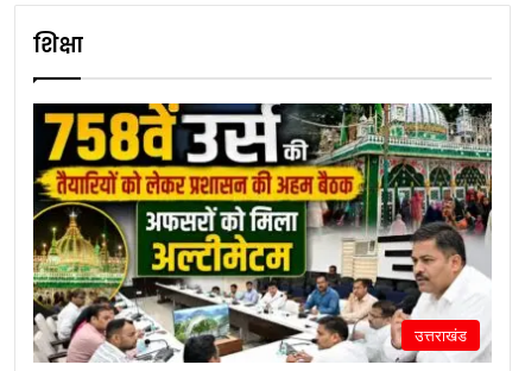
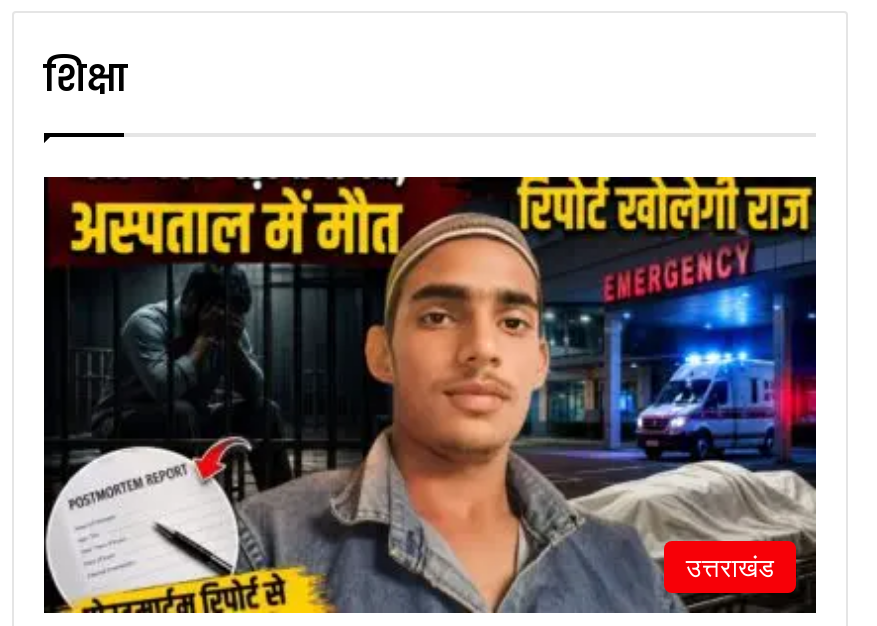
- [image]
+ [image]
